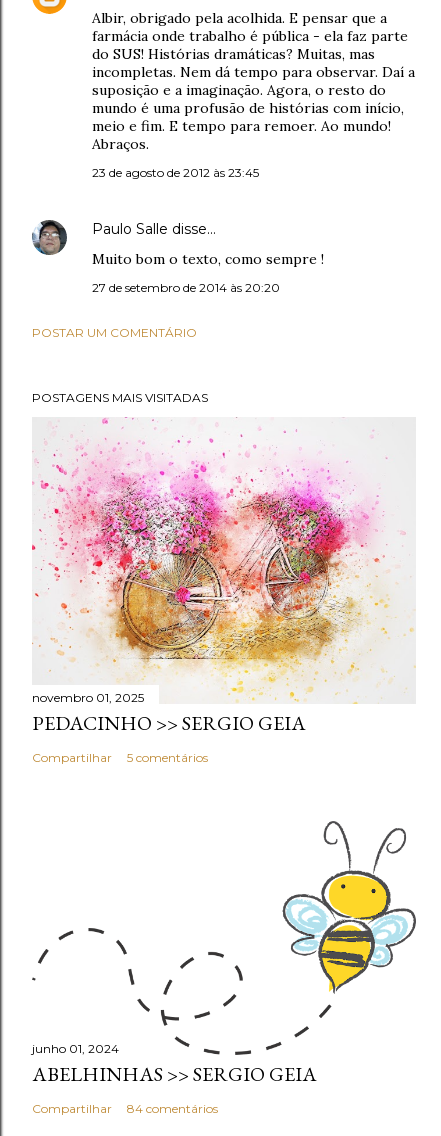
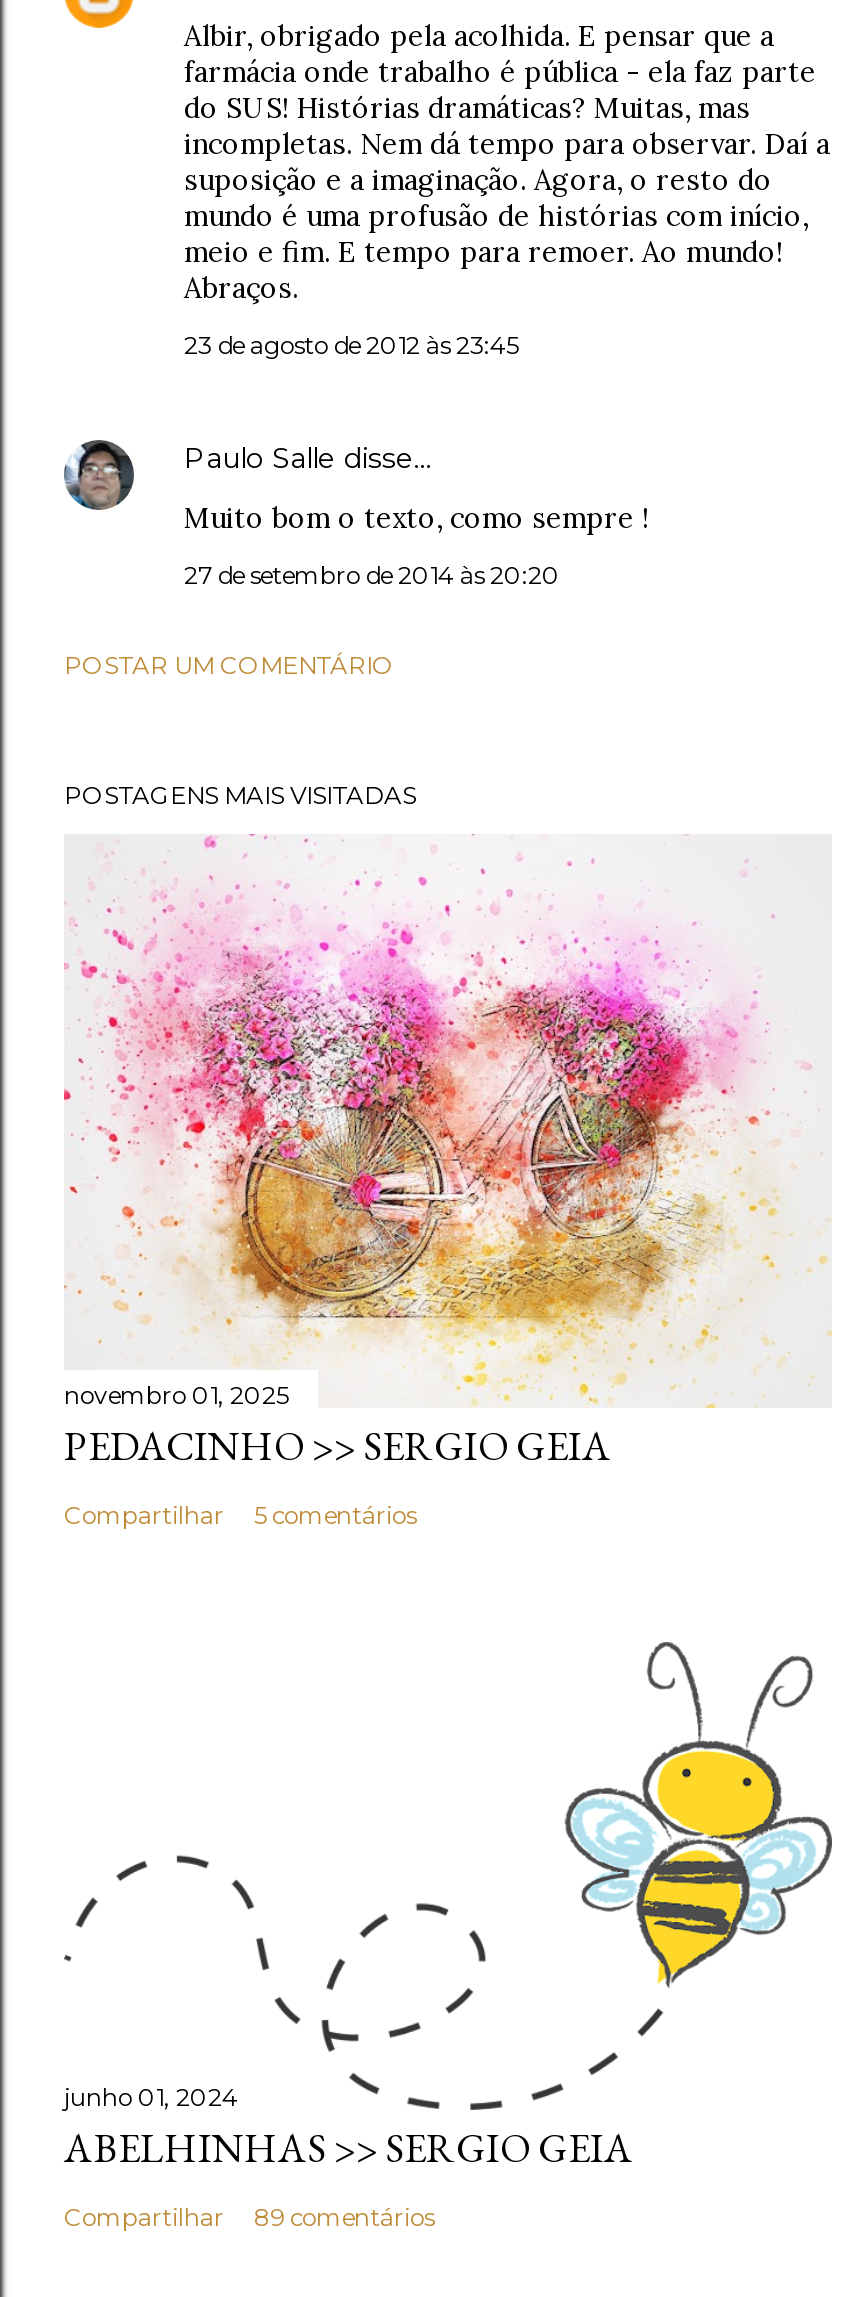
- Compartilhar 84 comentários
+ Compartilhar 89 comentários
